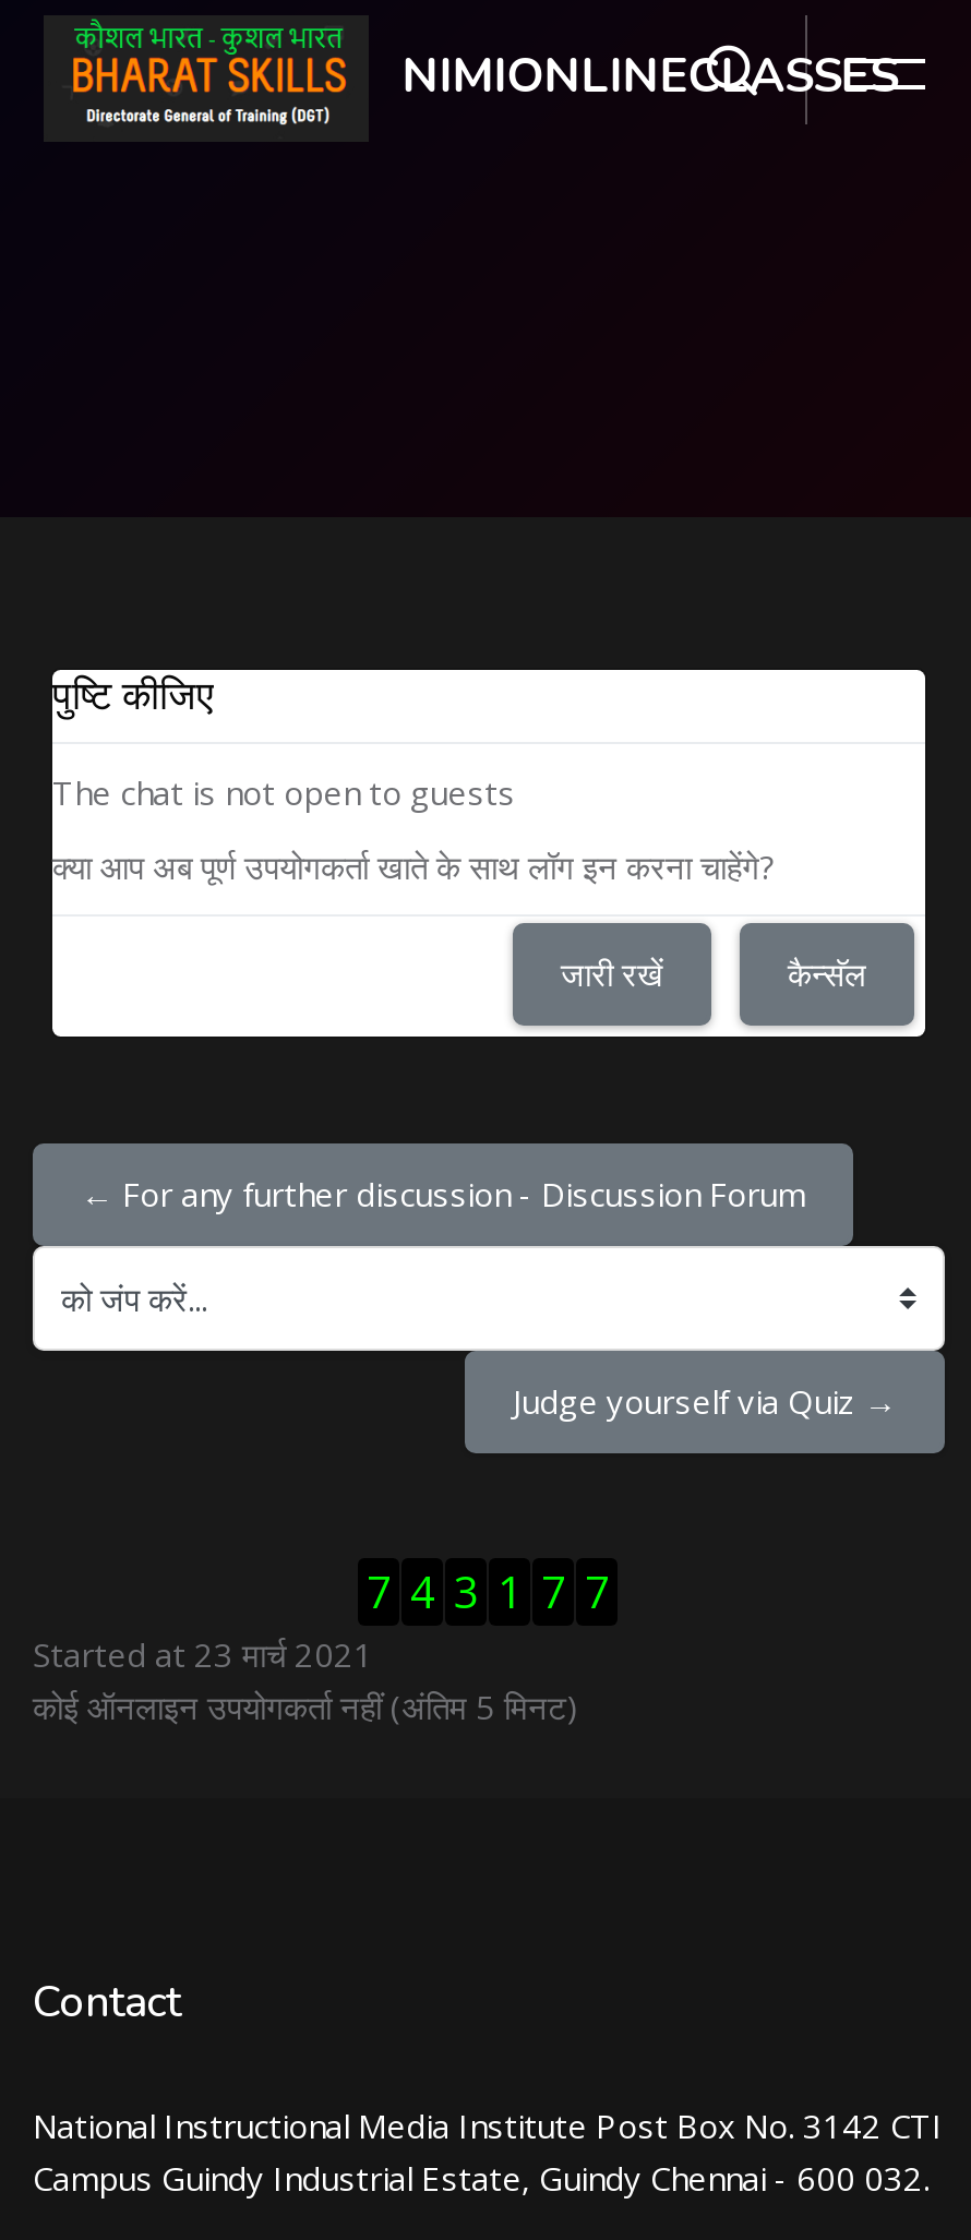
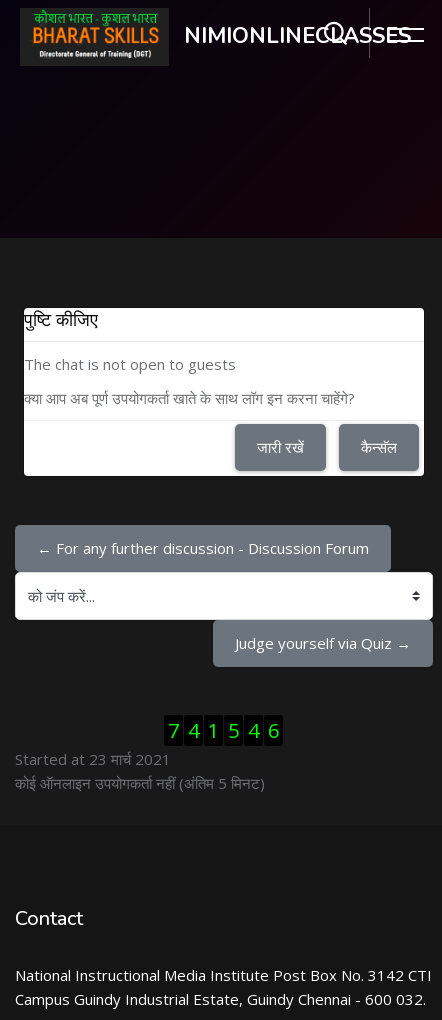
- 7 4 3 1 7 7
+ 7 4 1 5 4 6
